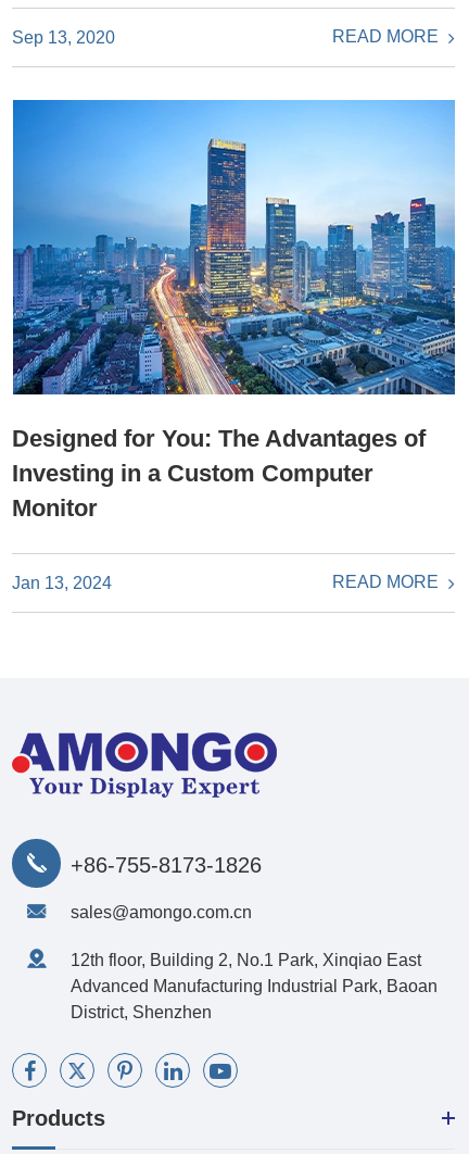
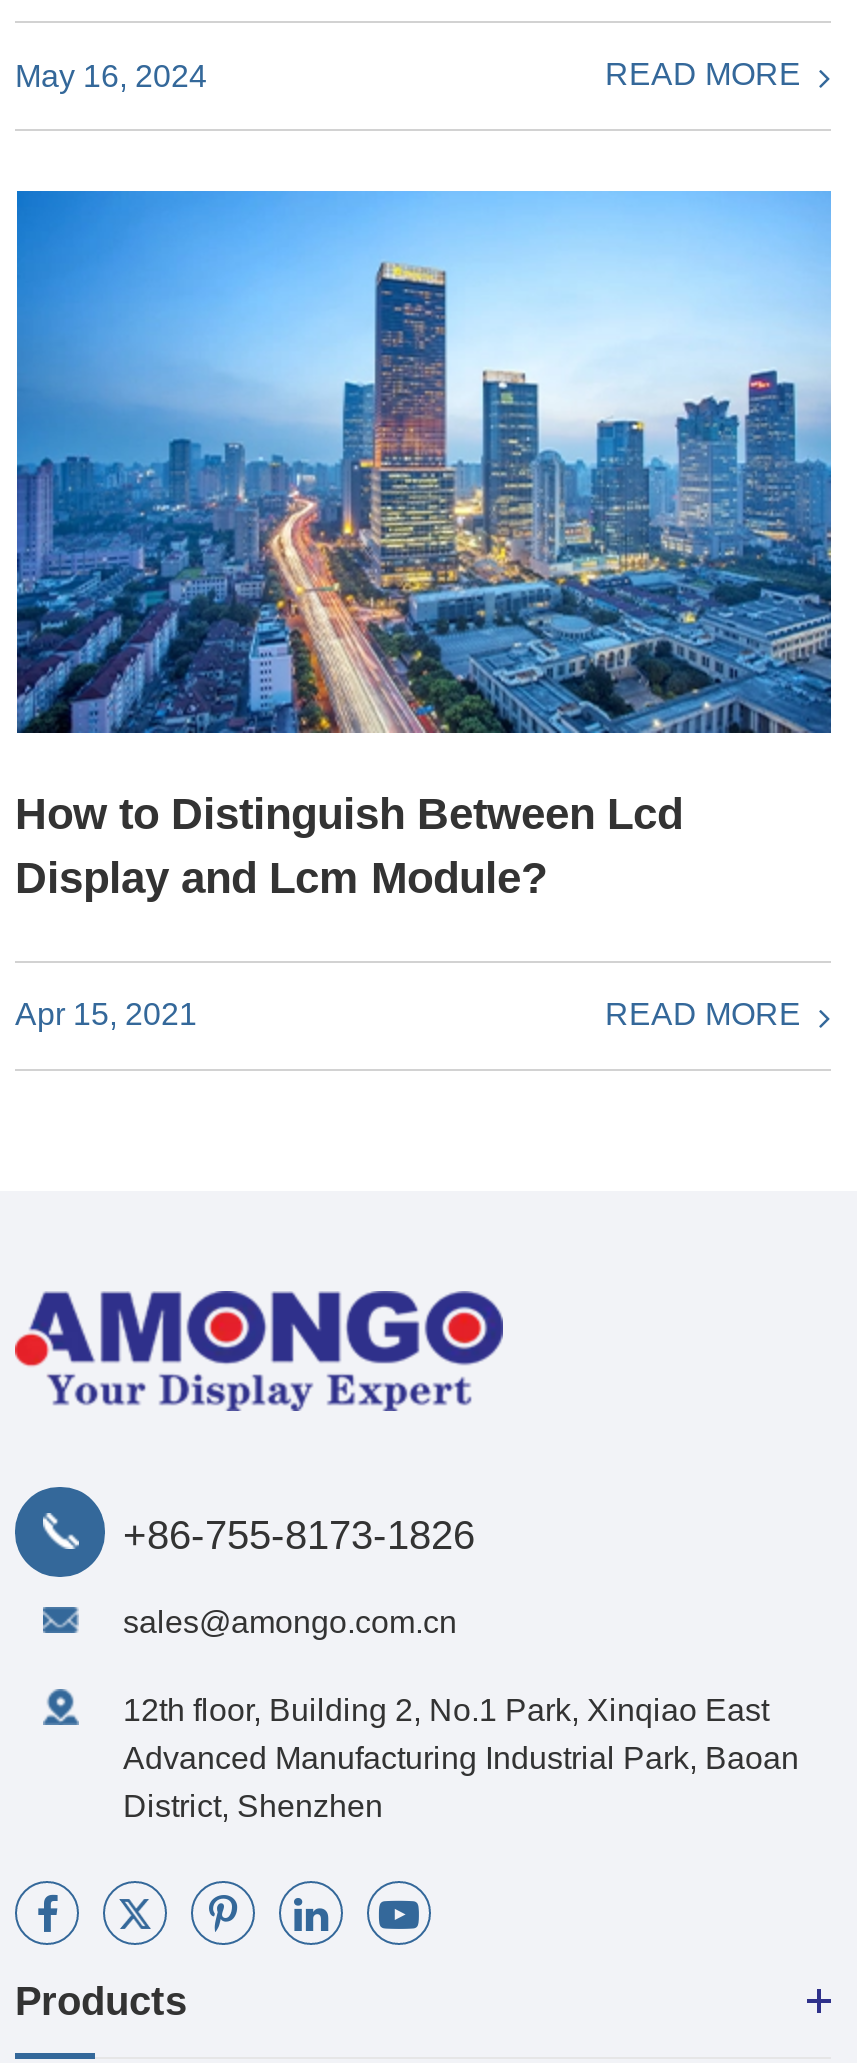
- Sep 13, 2020
+ May 16, 2024

- Designed for You: The Advantages of
- Investing in a Custom Computer
- Monitor
+ How to Distinguish Between Lcd
+ Display and Lcm Module?

- Jan 13, 2024
+ Apr 15, 2021
